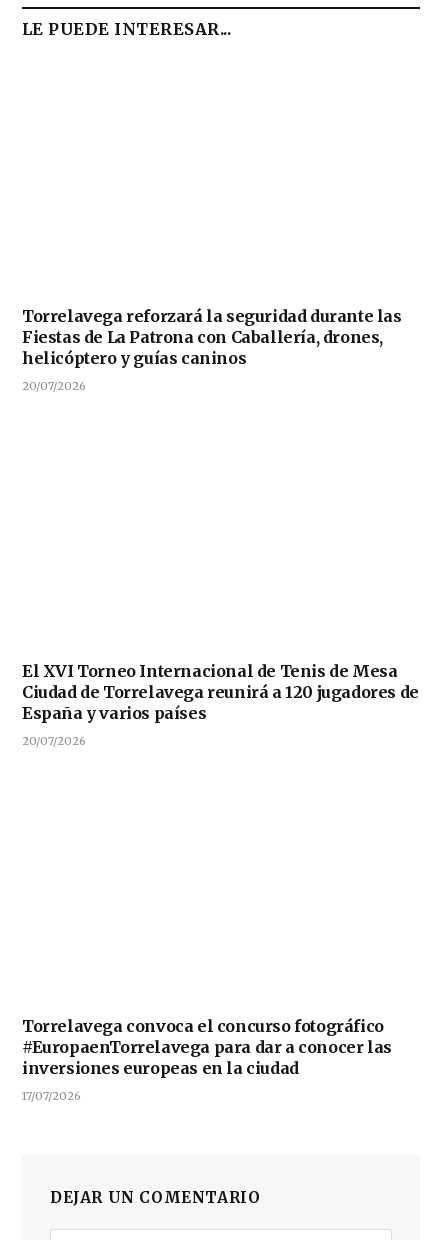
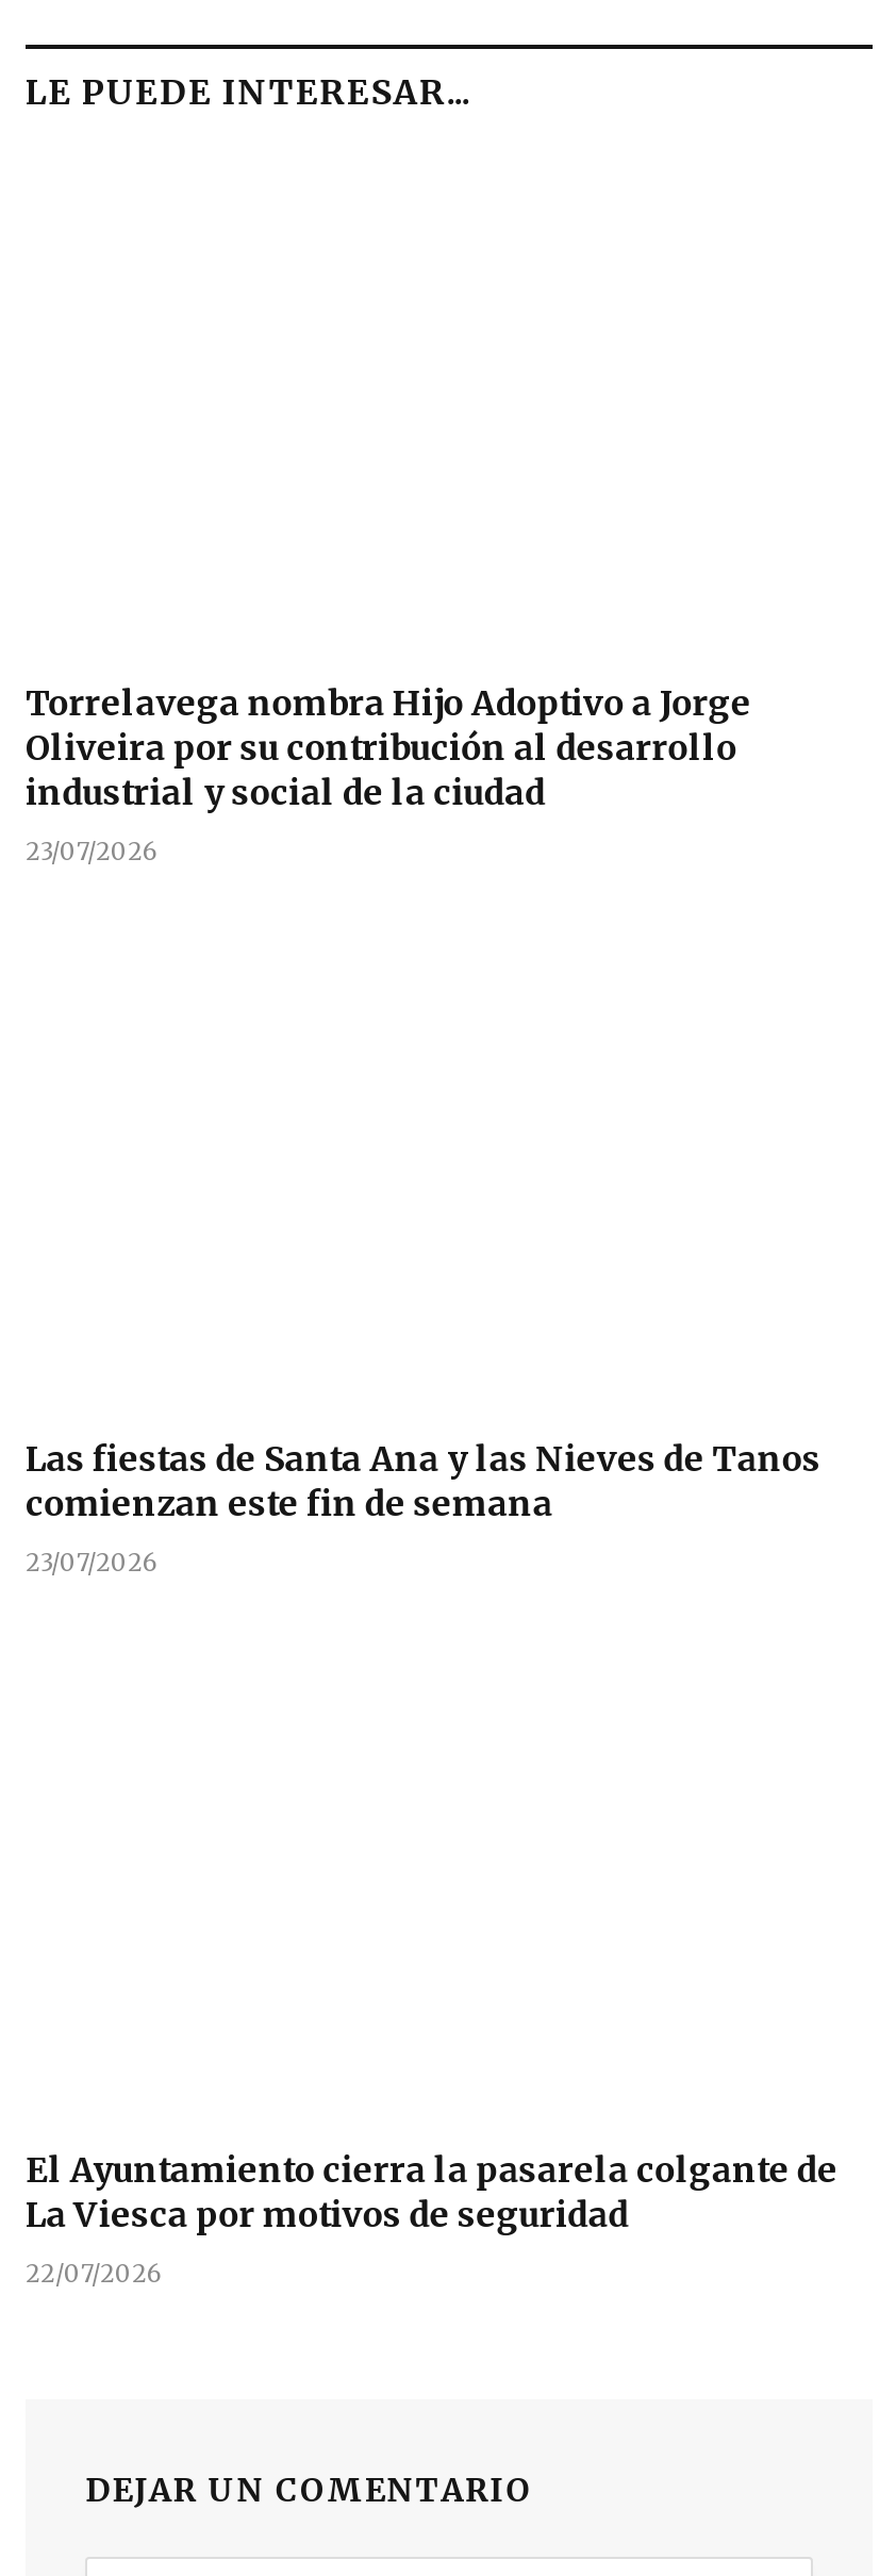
- Torrelavega reforzará la seguridad durante las
- Fiestas de La Patrona con Caballería, drones,
- helicóptero y guías caninos
+ Torrelavega nombra Hijo Adoptivo a Jorge
+ Oliveira por su contribución al desarrollo
+ industrial y social de la ciudad

- 20/07/2026
+ 23/07/2026

- El XVI Torneo Internacional de Tenis de Mesa
- Ciudad de Torrelavega reunirá a 120 jugadores de
- España y varios países
+ Las fiestas de Santa Ana y las Nieves de Tanos
+ comienzan este fin de semana

- 20/07/2026
+ 23/07/2026

- Torrelavega convoca el concurso fotográfico
- #EuropaenTorrelavega para dar a conocer las
- inversiones europeas en la ciudad
+ El Ayuntamiento cierra la pasarela colgante de
+ La Viesca por motivos de seguridad

- 17/07/2026
+ 22/07/2026
